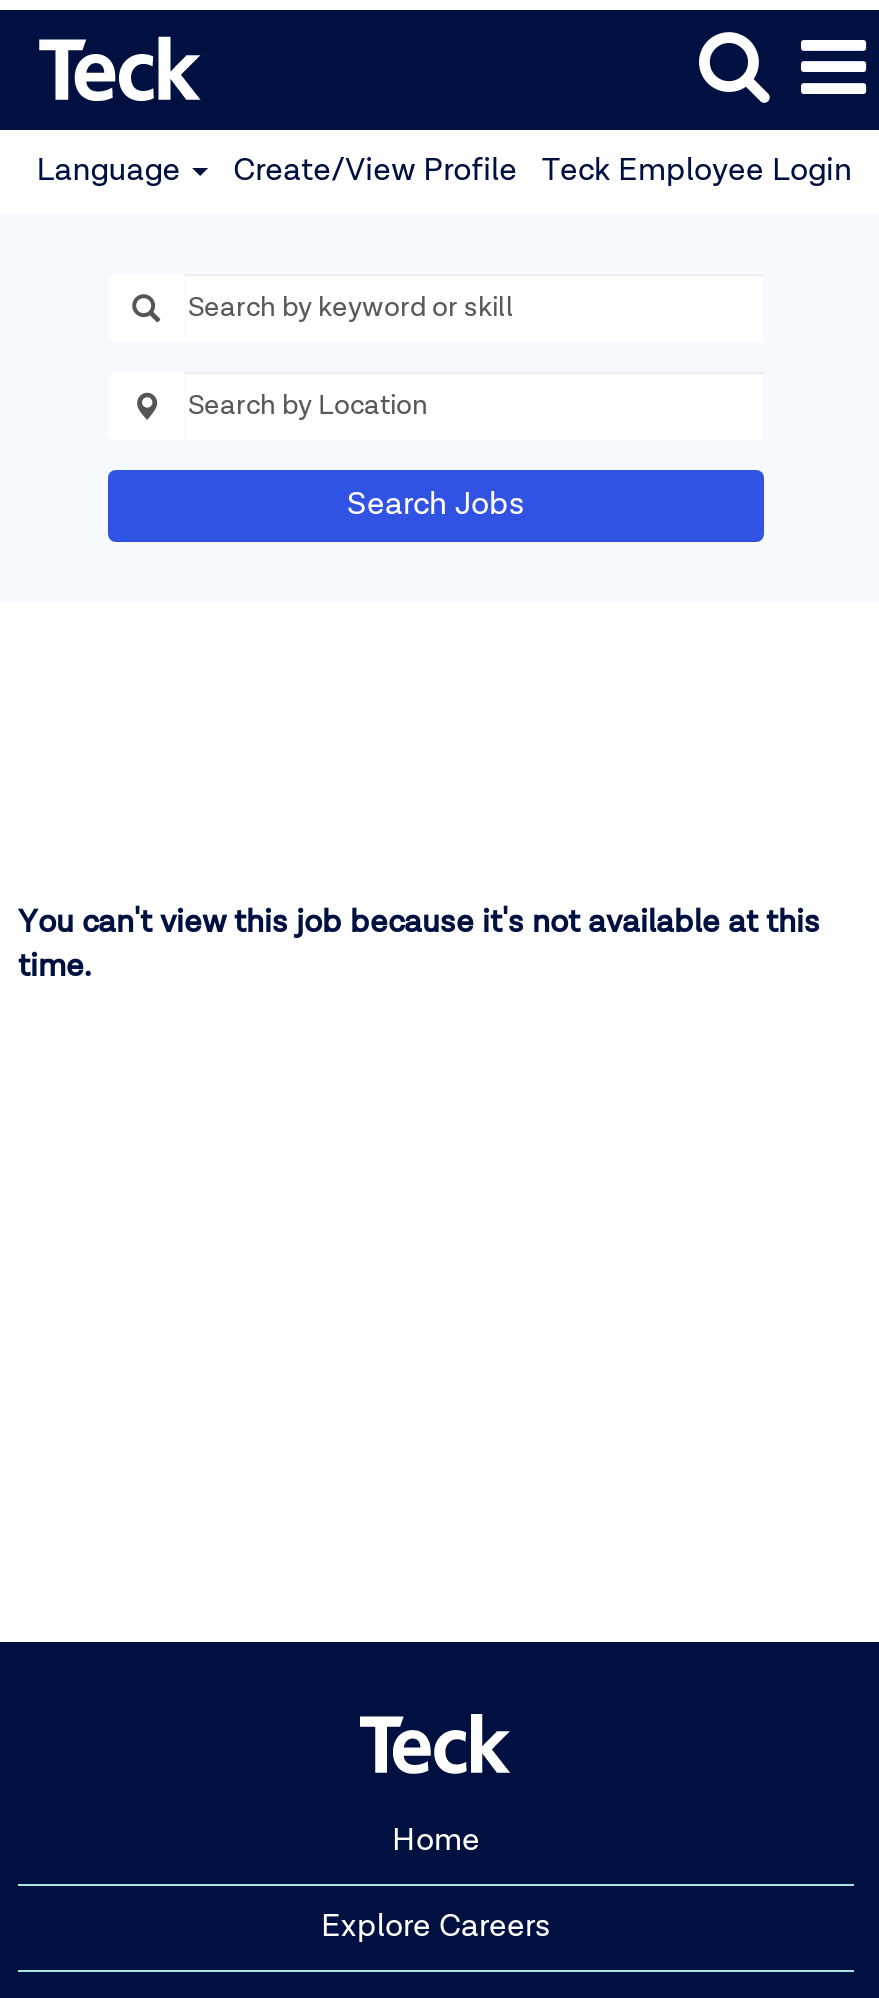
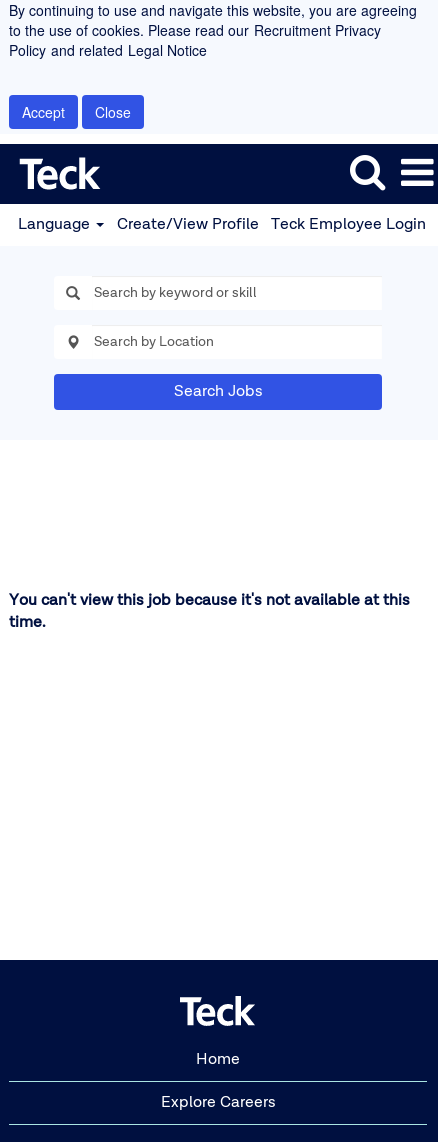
+ By continuing to use and navigate this website, you are agreeing
+ to the use of cookies. Please read our Recruitment Privacy
+ Policy and related Legal Notice
+ Accept
+ Close
